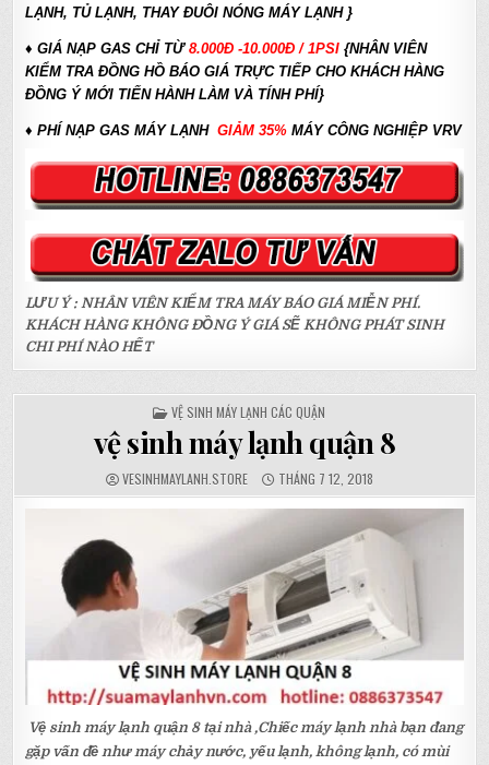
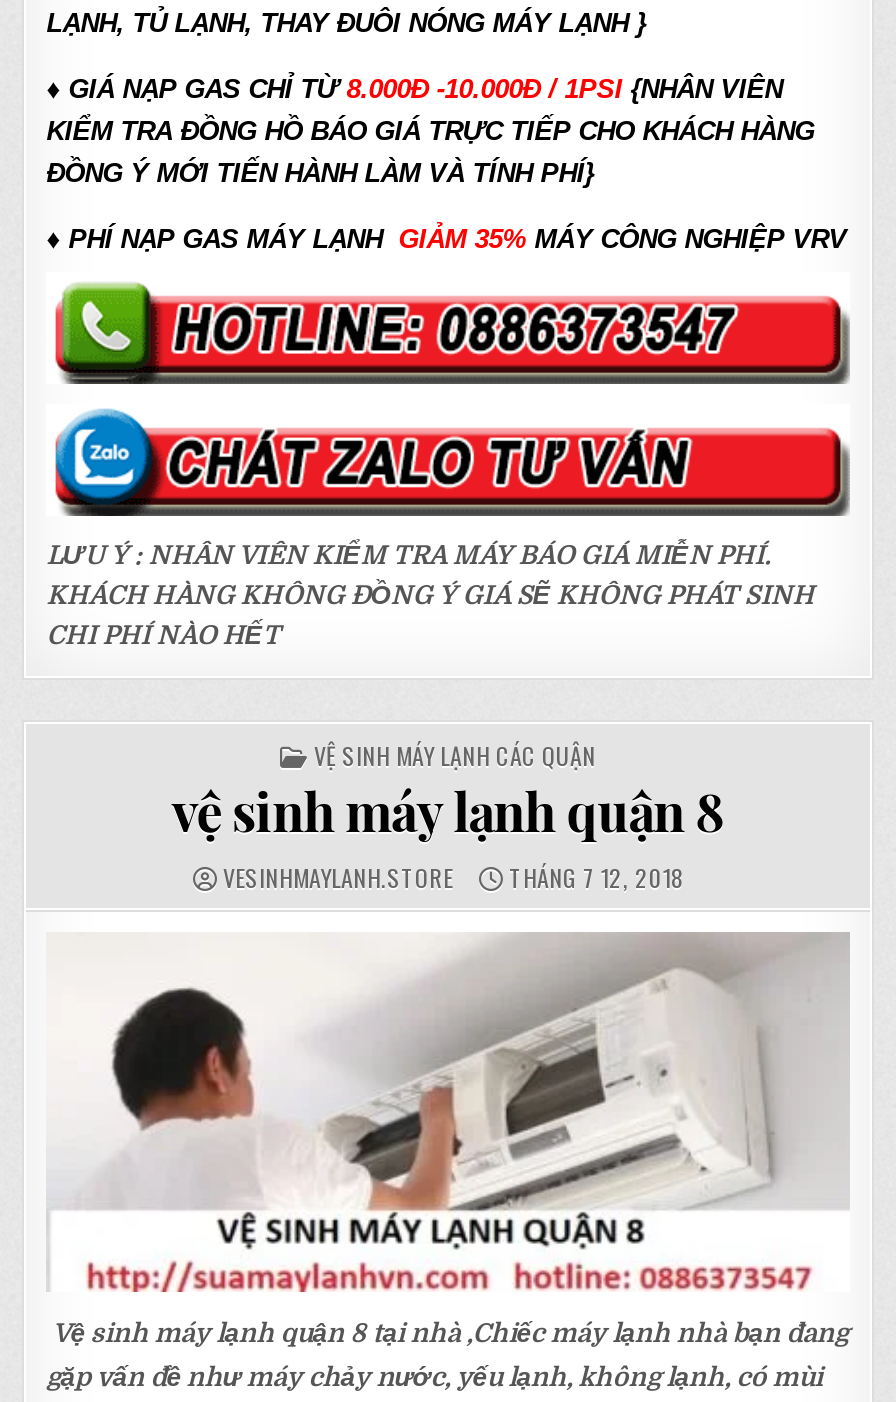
- [image]
+ [image]

- [image]
+ [image]
